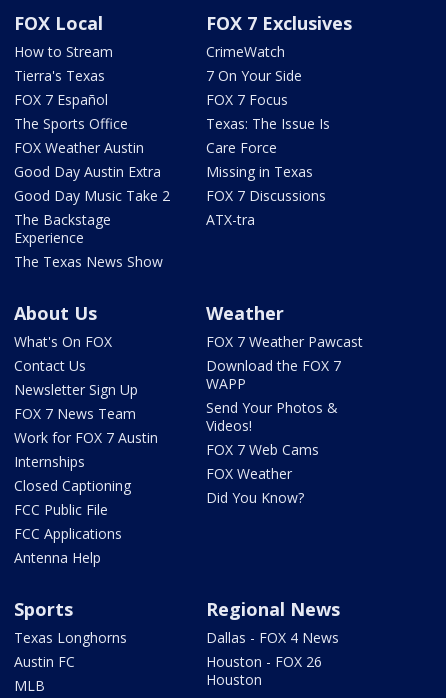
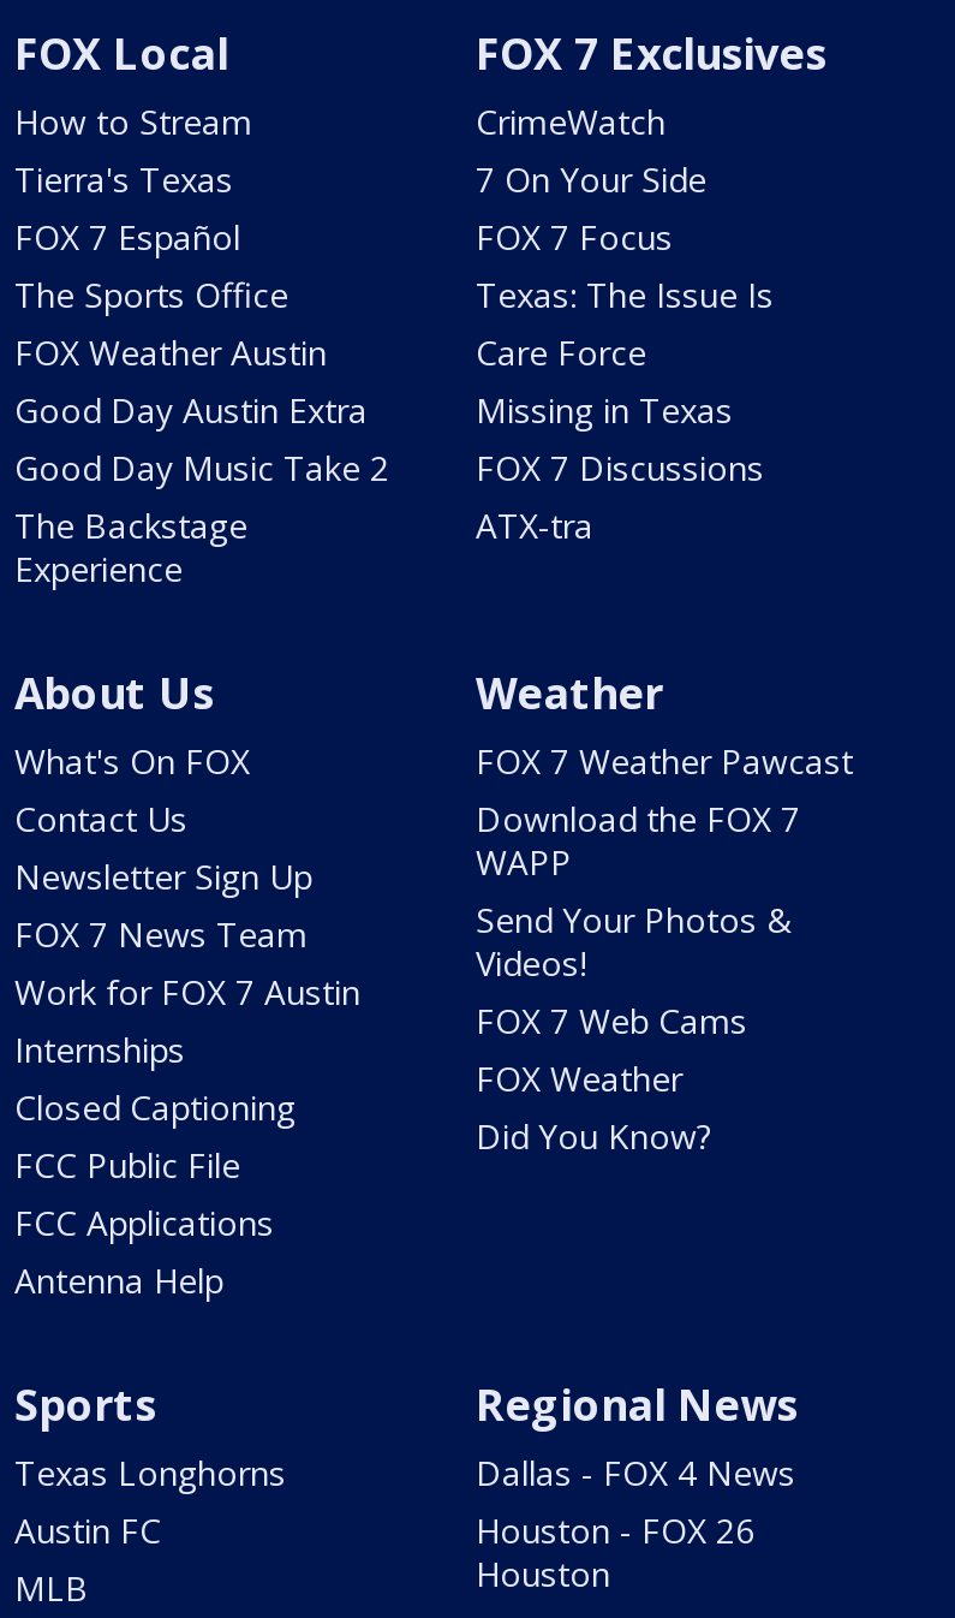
- The Texas News Show
